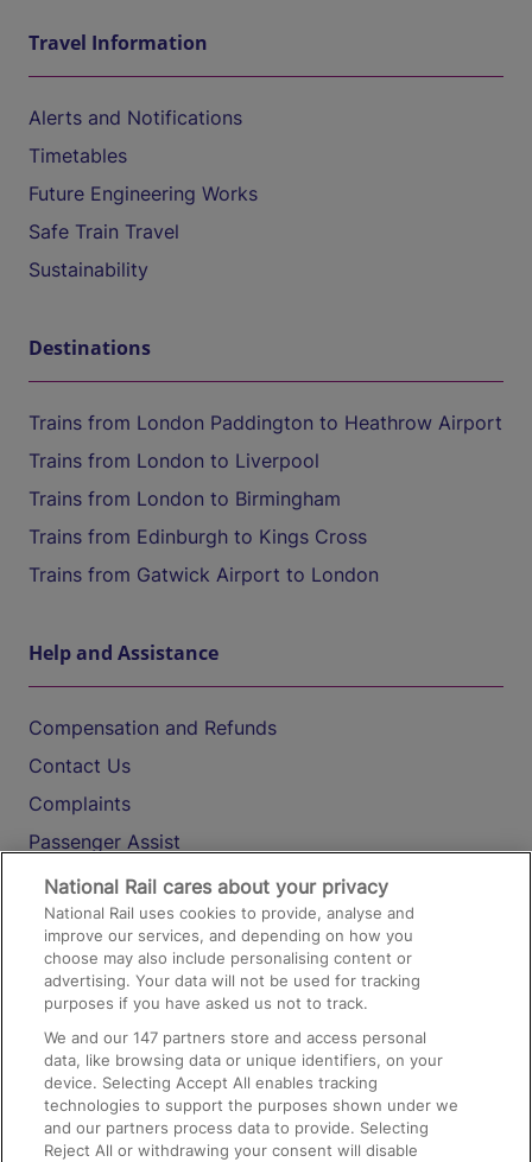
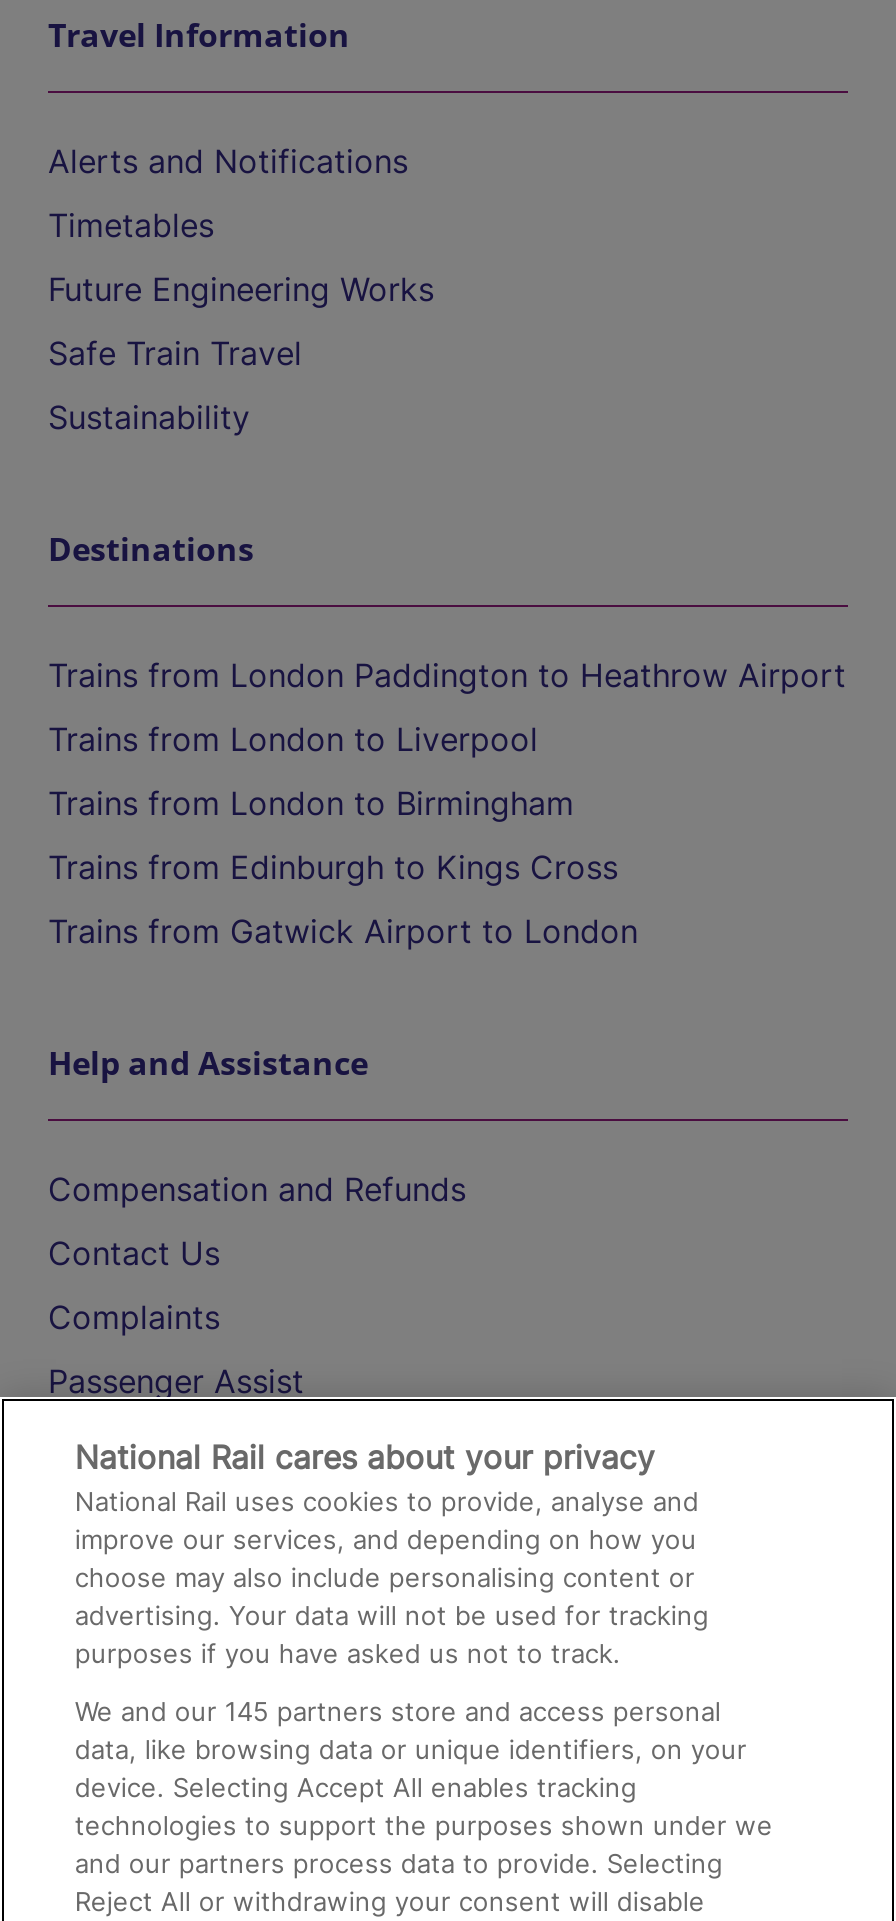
- We and our 147 partners store and access personal
+ We and our 145 partners store and access personal
